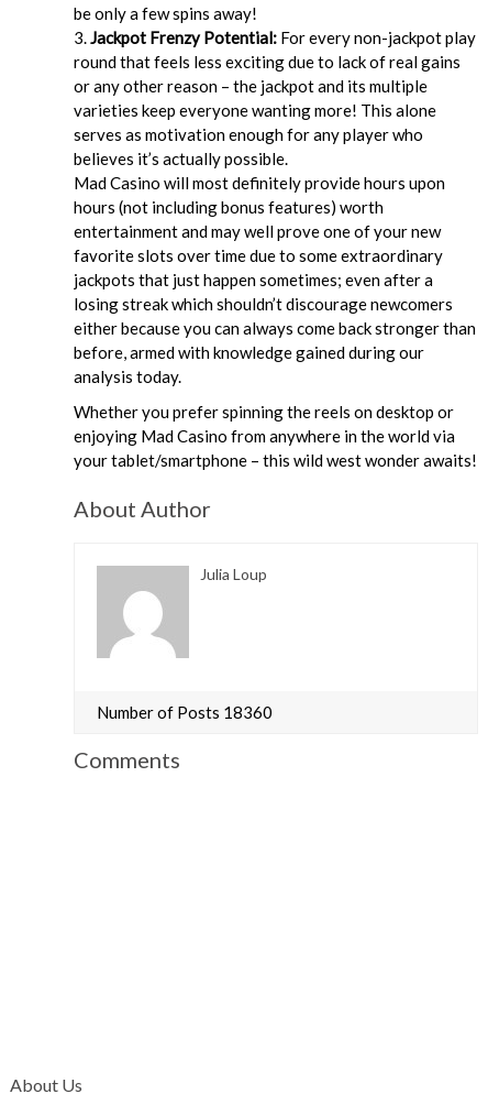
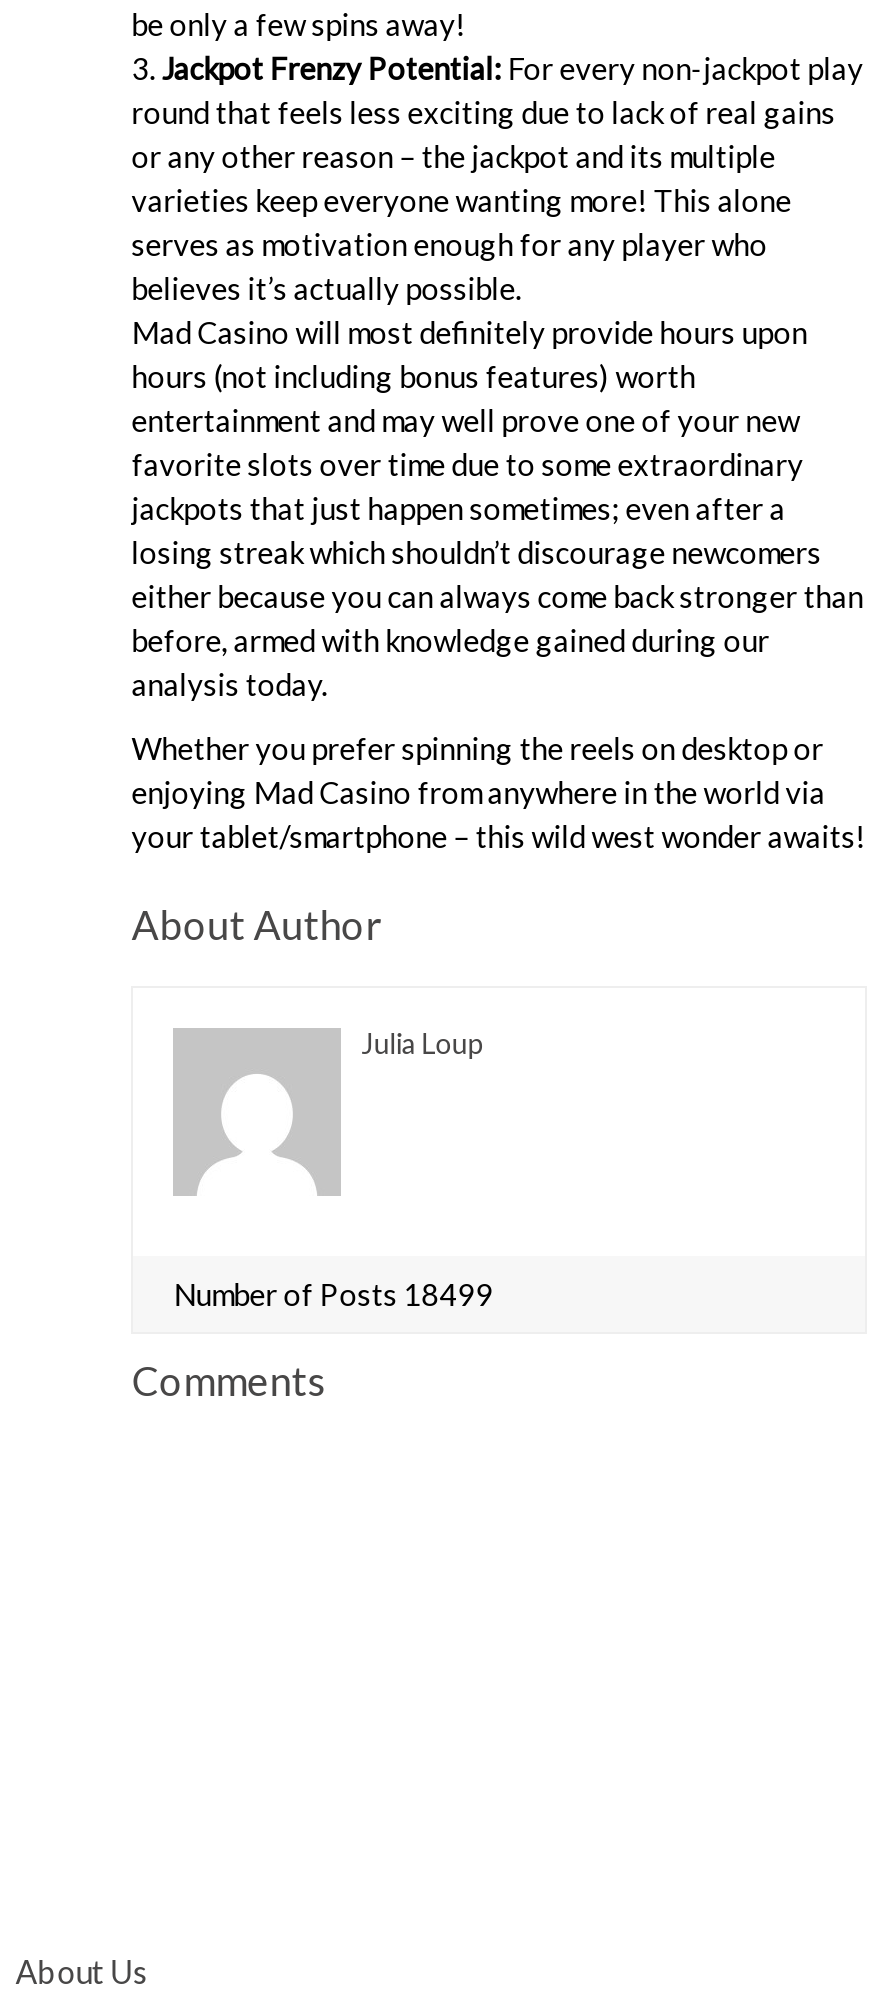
- Number of Posts 18360
+ Number of Posts 18499
